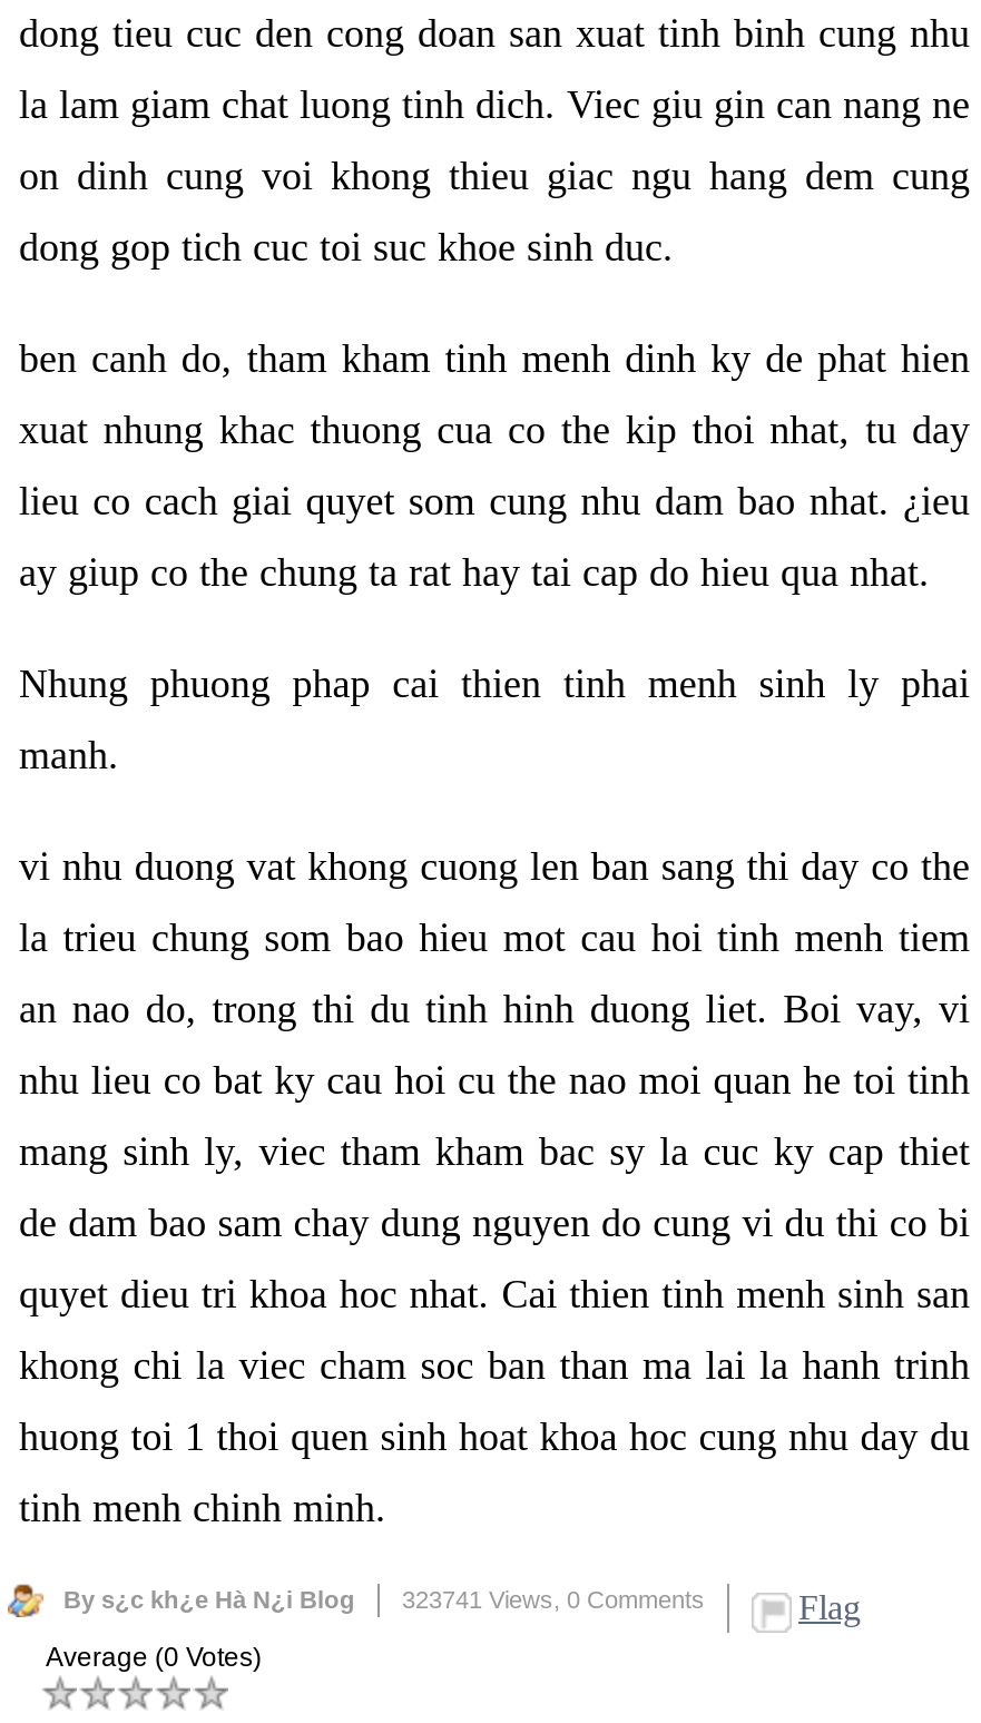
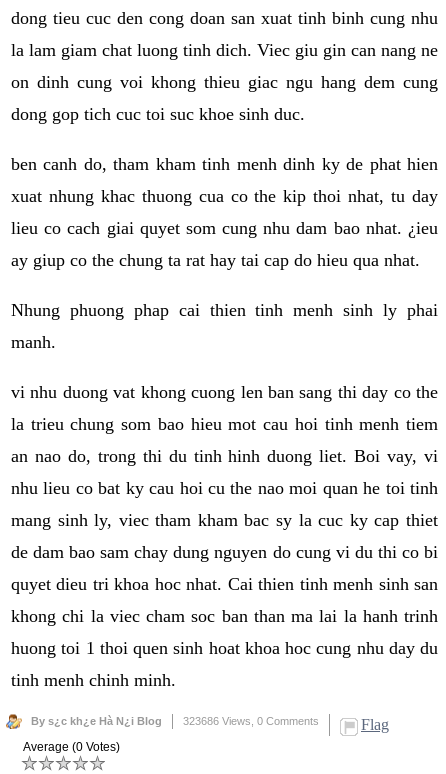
- 323741 Views, 0 Comments
+ 323686 Views, 0 Comments
